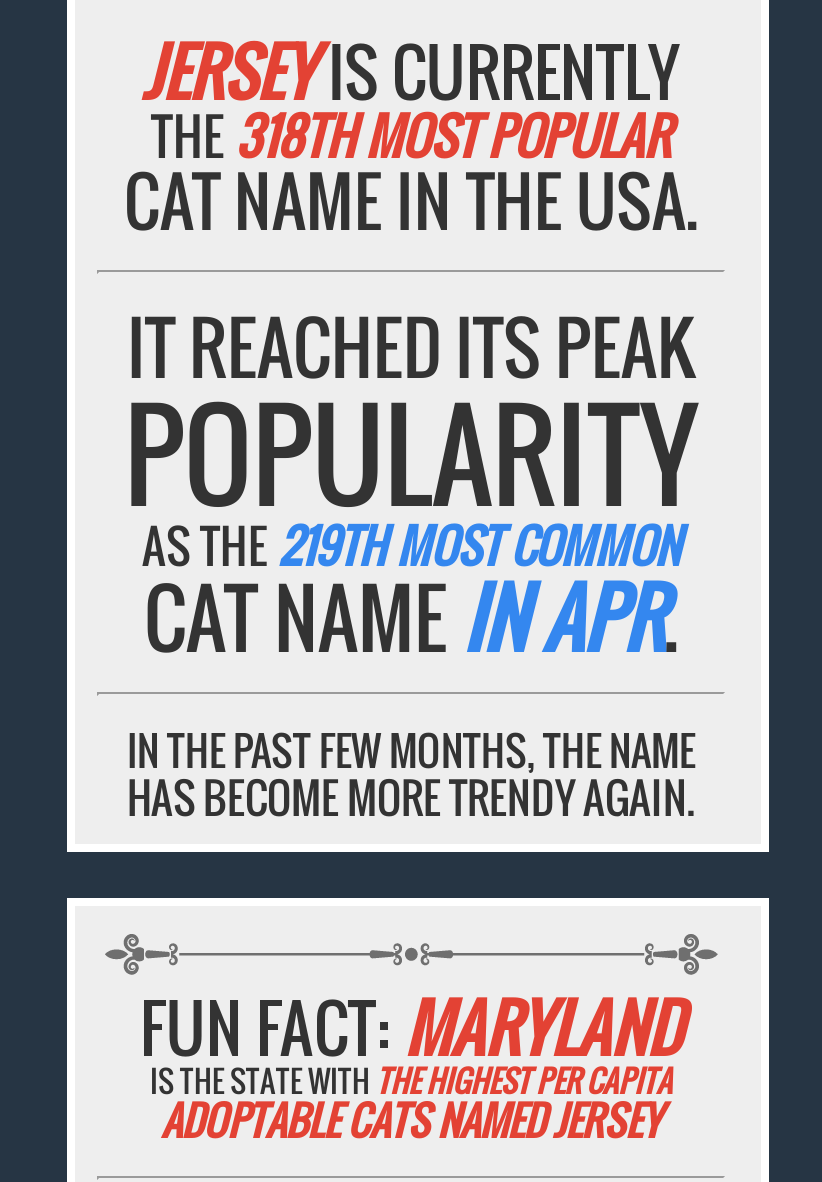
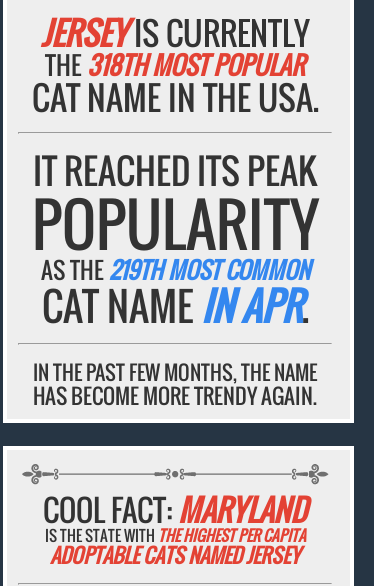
- FUN FACT: MARYLAND
+ COOL FACT: MARYLAND
